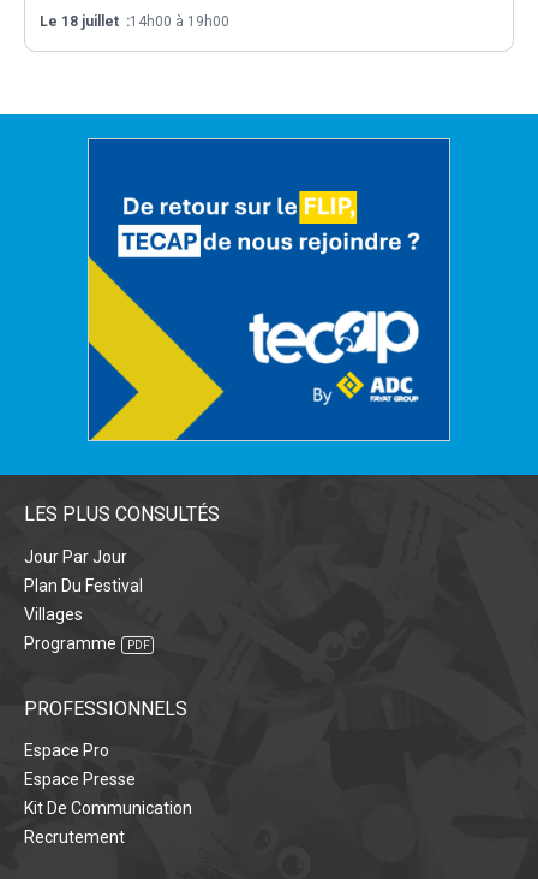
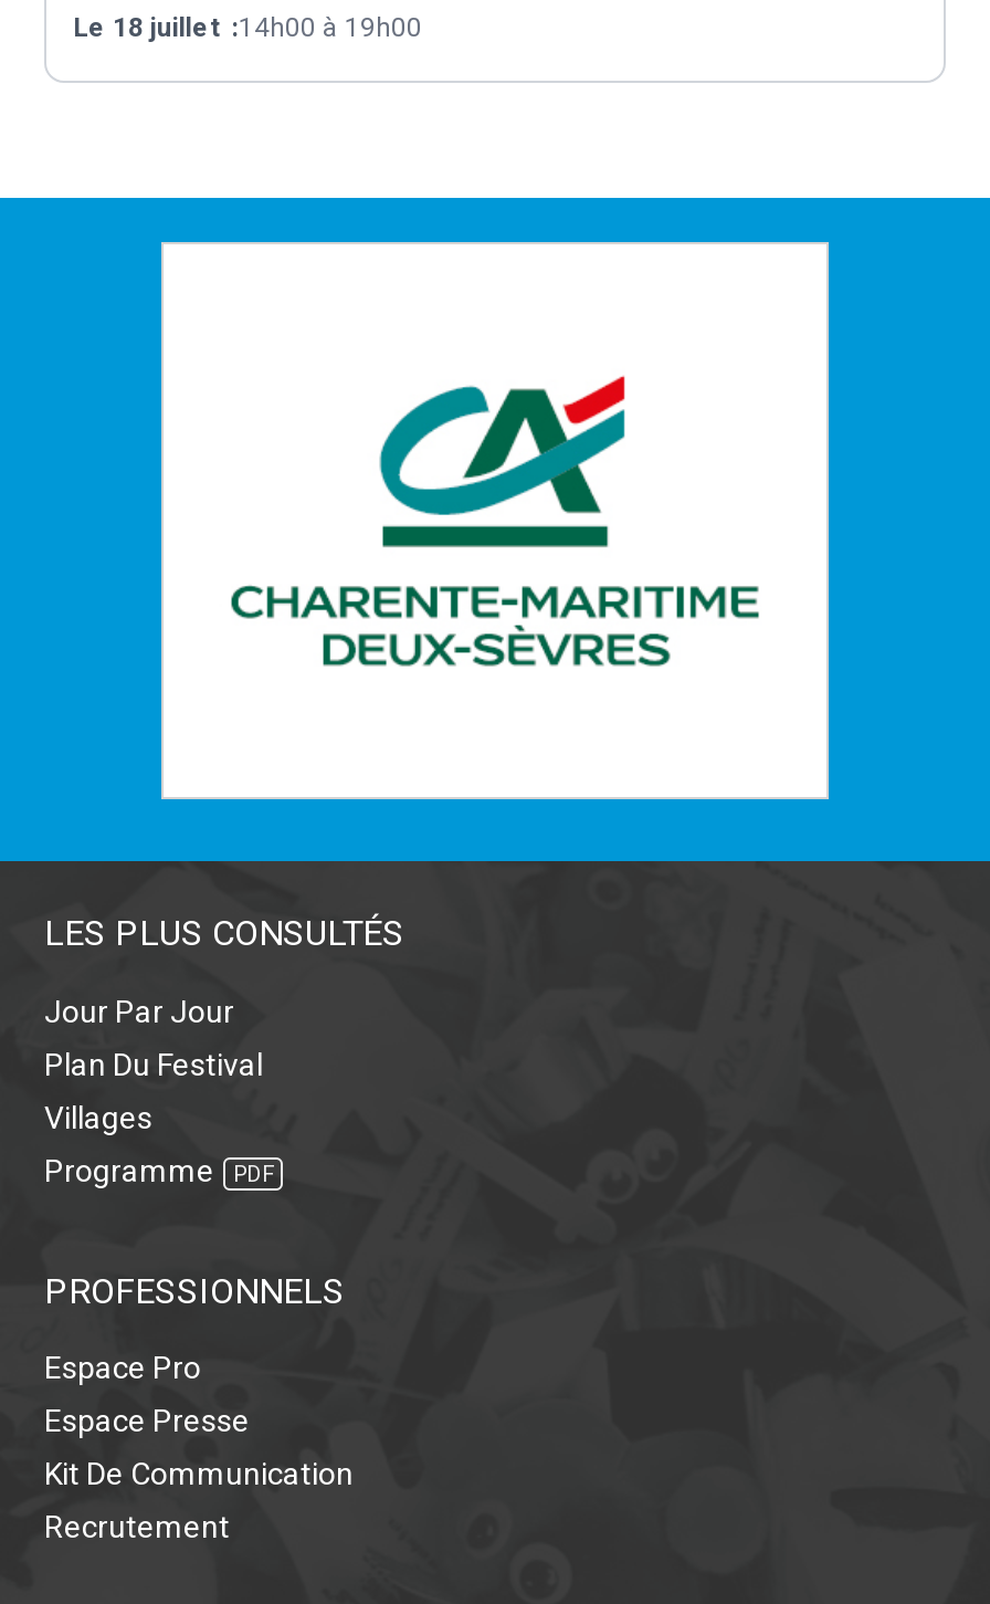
- [image]
+ [image]
